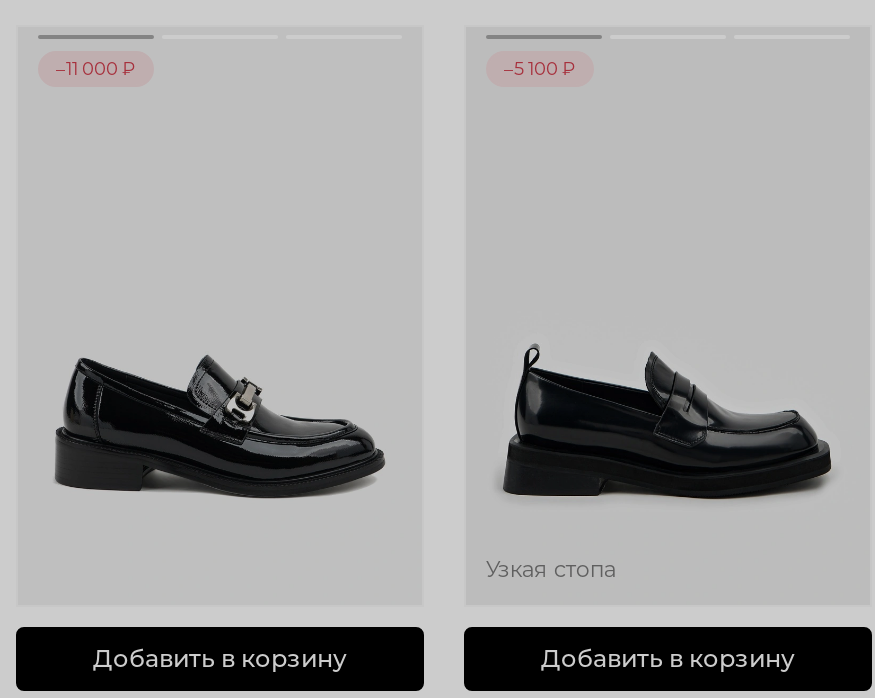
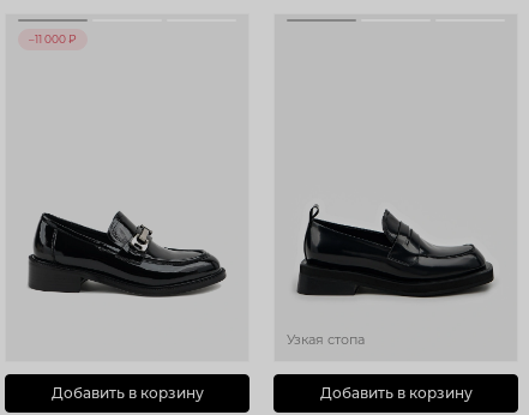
- –5 100 ₽
